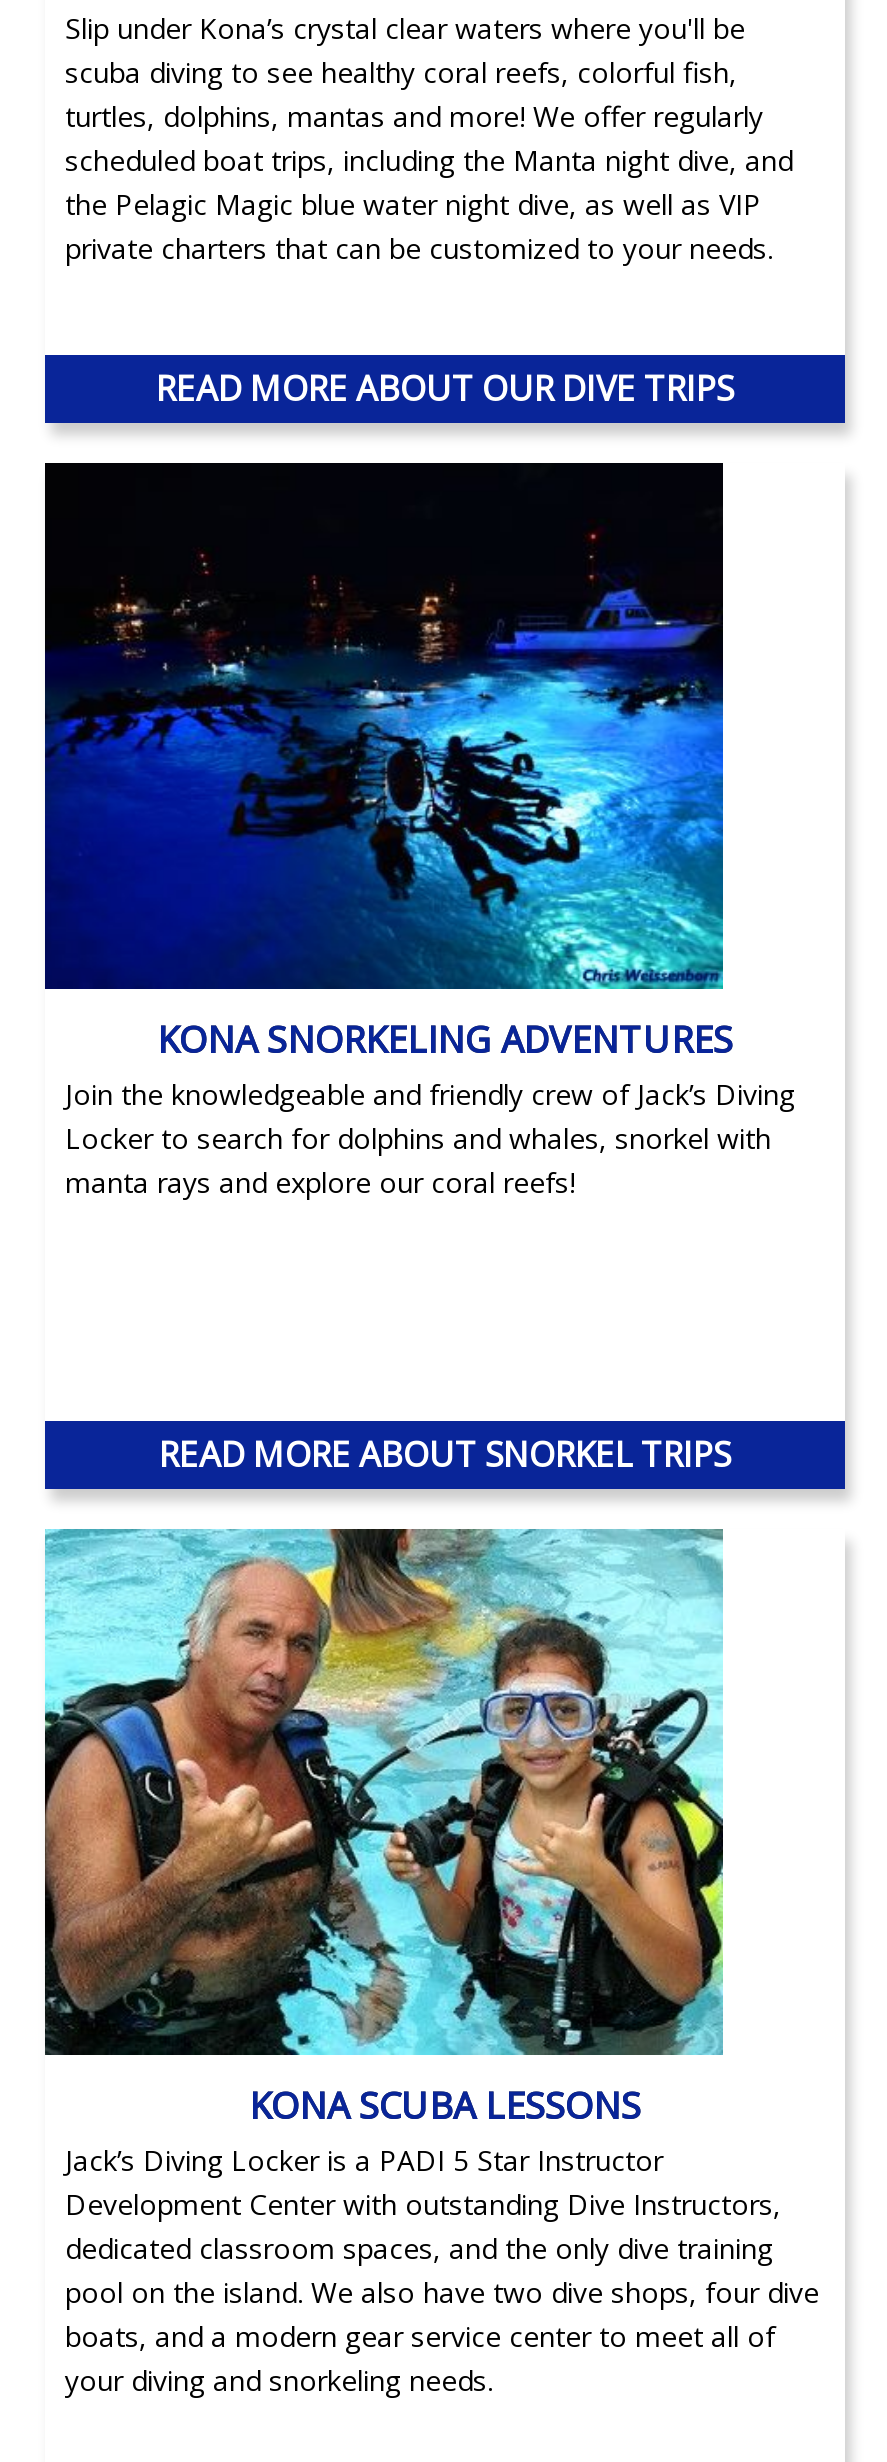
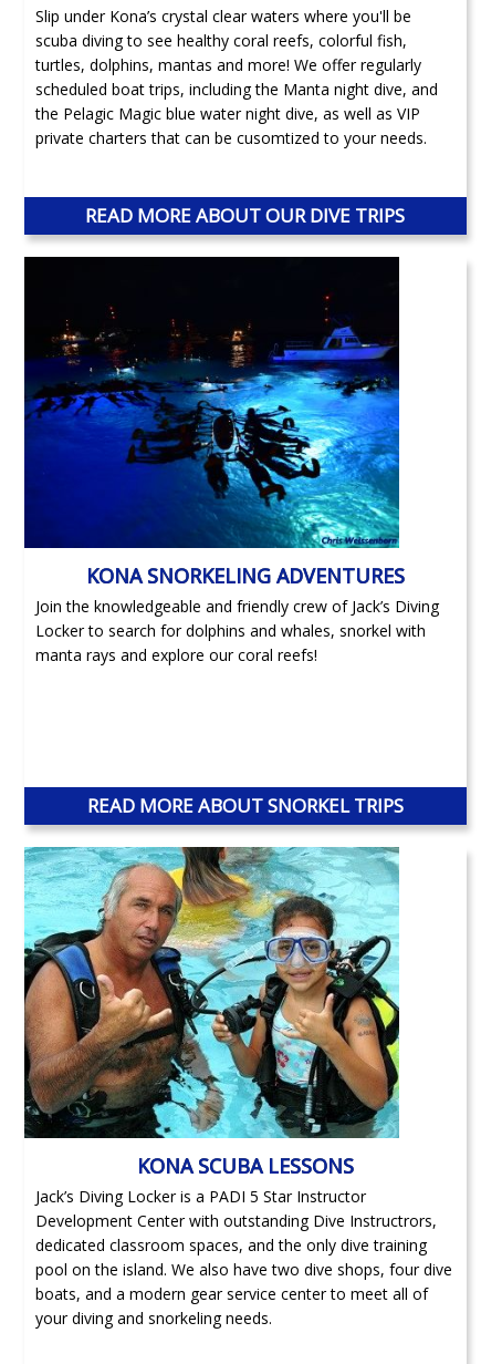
- private charters that can be customized to your needs.
+ private charters that can be cusomtized to your needs.

- Development Center with outstanding Dive Instructors,
+ Development Center with outstanding Dive Instructrors,
